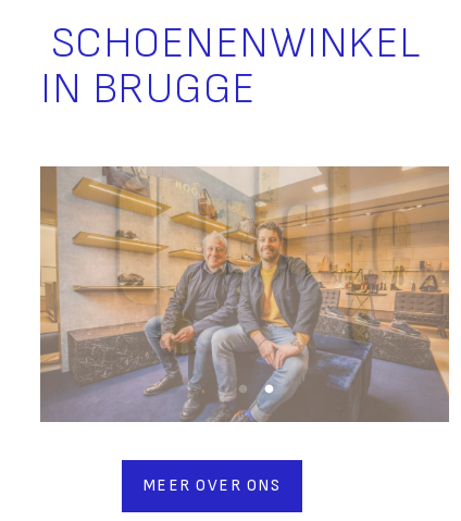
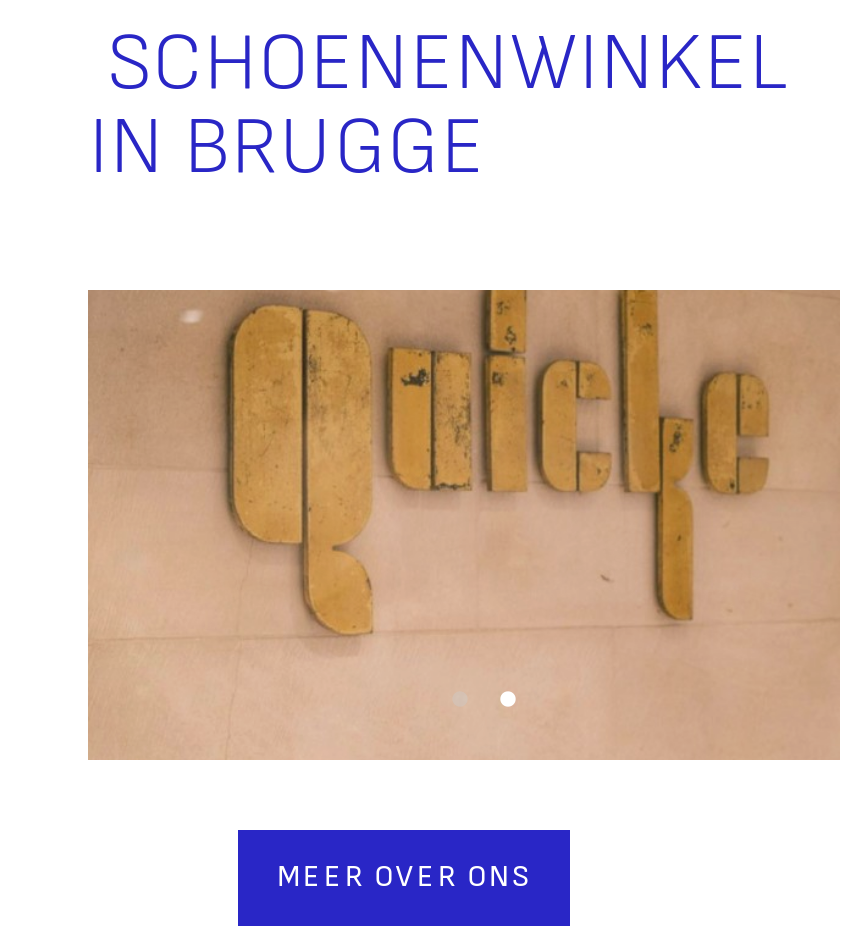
- [image]
+ [image]
